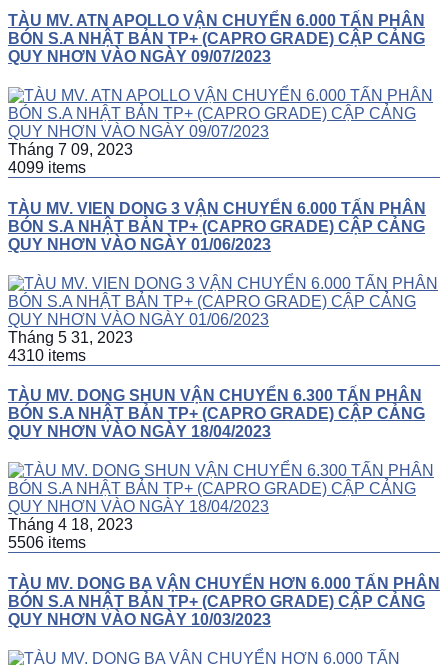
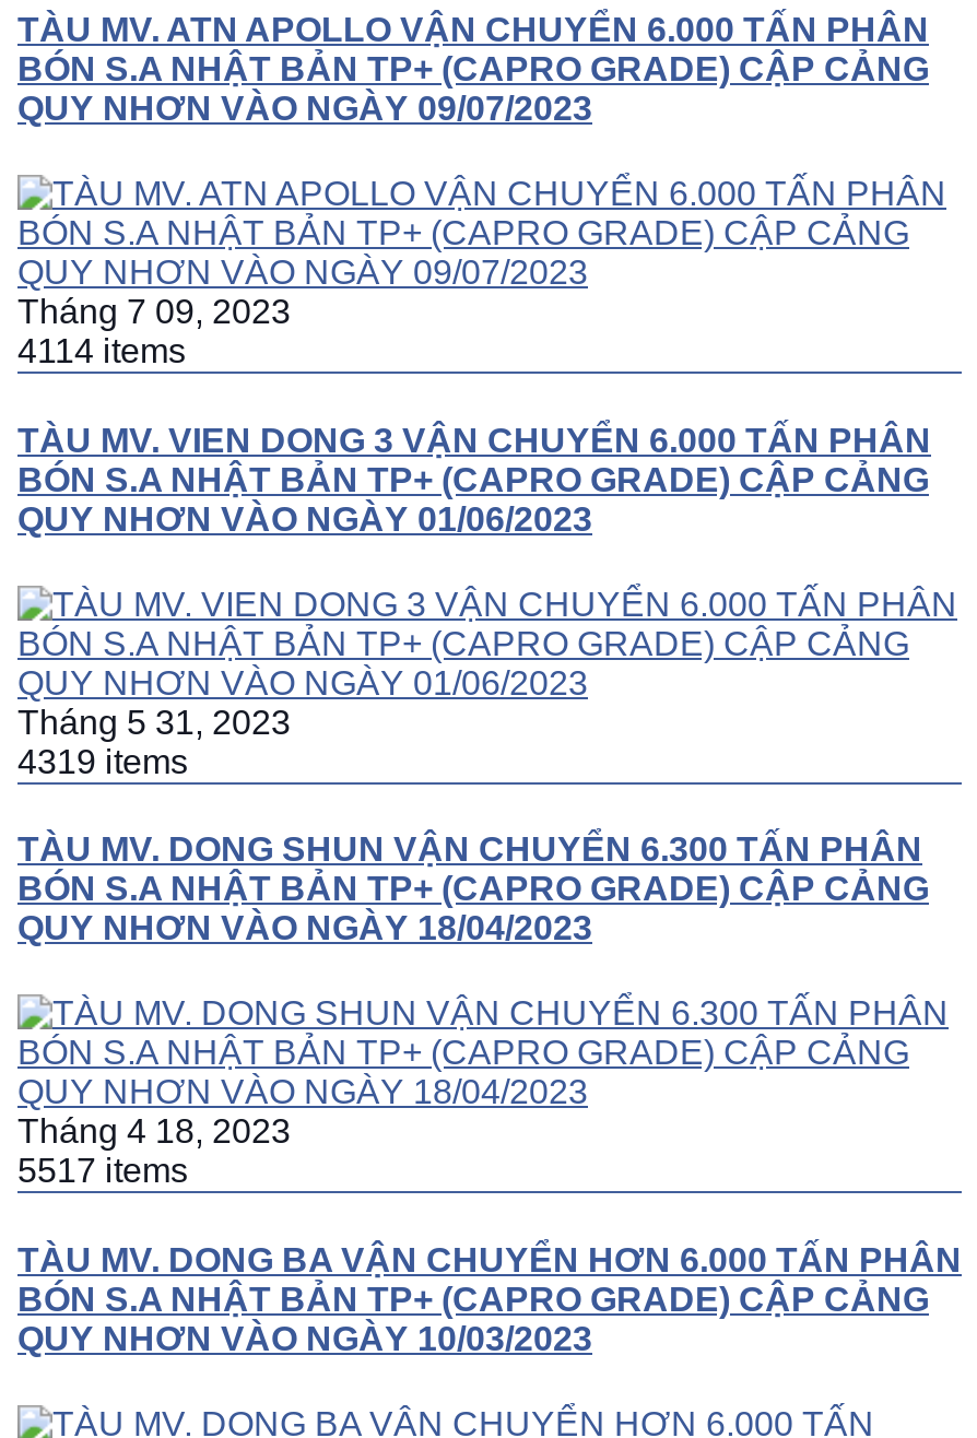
- 4099 items
+ 4114 items

- 4310 items
+ 4319 items

- 5506 items
+ 5517 items
